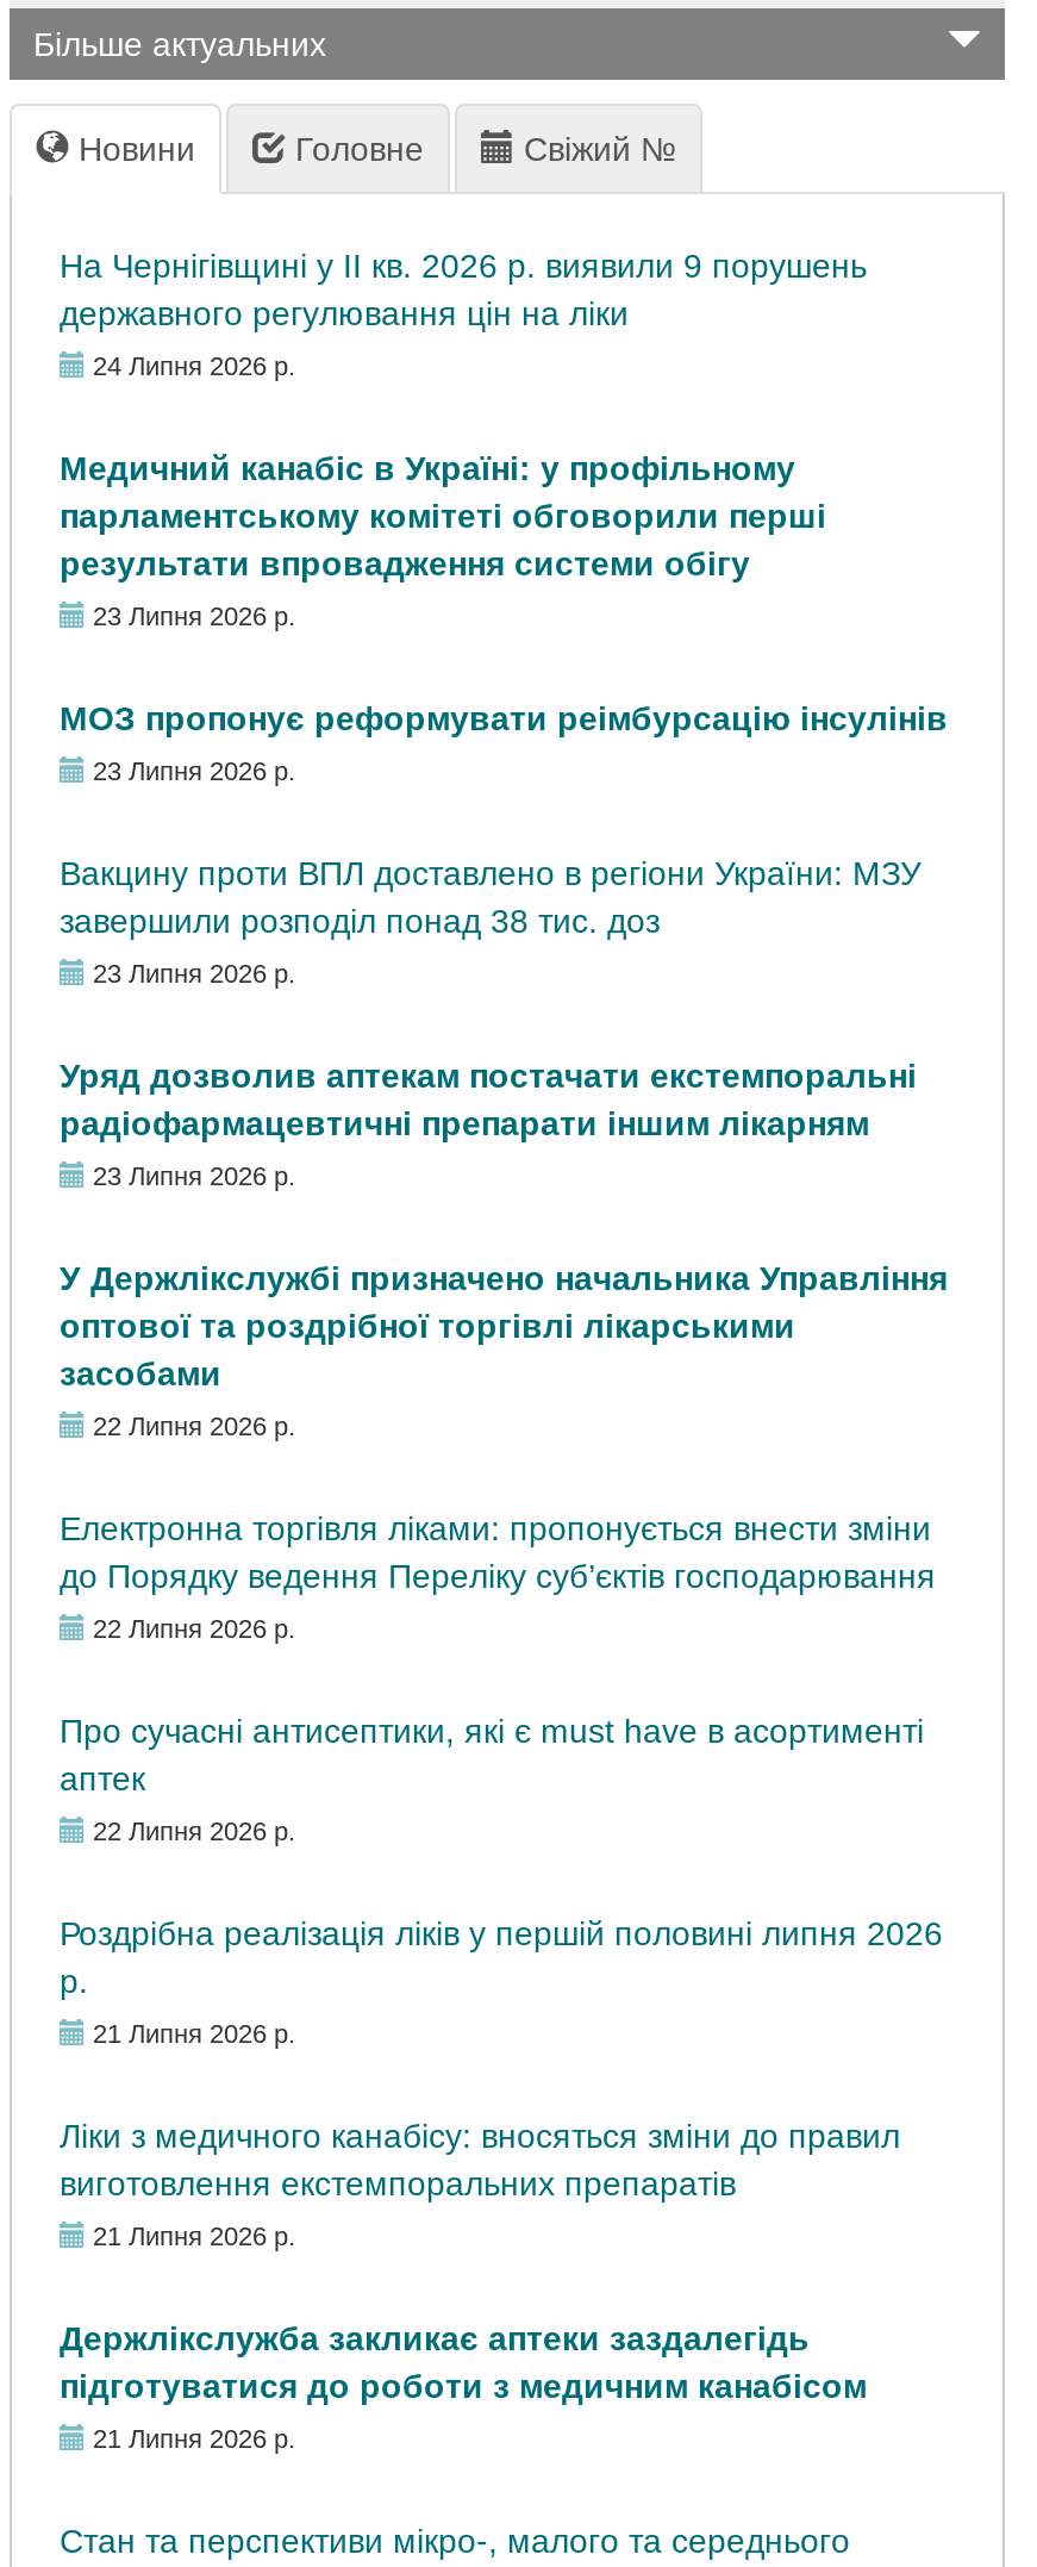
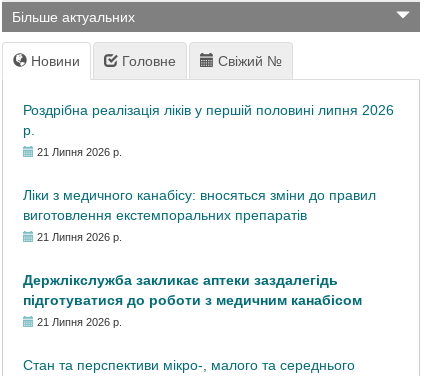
- На Чернігівщині у ІІ кв. 2026 р. виявили 9 порушень
- державного регулювання цін на ліки
- 24 Липня 2026 р.
- Медичний канабіс в Україні: у профільному
- парламентському комітеті обговорили перші
- результати впровадження системи обігу
- 23 Липня 2026 р.
- МОЗ пропонує реформувати реімбурсацію інсулінів
- 23 Липня 2026 р.
- Вакцину проти ВПЛ доставлено в регіони України: МЗУ
- завершили розподіл понад 38 тис. доз
- 23 Липня 2026 р.
- Уряд дозволив аптекам постачати екстемпоральні
- радіофармацевтичні препарати іншим лікарням
- 23 Липня 2026 р.
- У Держлікслужбі призначено начальника Управління
- оптової та роздрібної торгівлі лікарськими
- засобами
- 22 Липня 2026 р.
- Електронна торгівля ліками: пропонується внести зміни
- до Порядку ведення Переліку суб’єктів господарювання
- 22 Липня 2026 р.
- Про сучасні антисептики, які є must have в асортименті
- аптек
- 22 Липня 2026 р.
